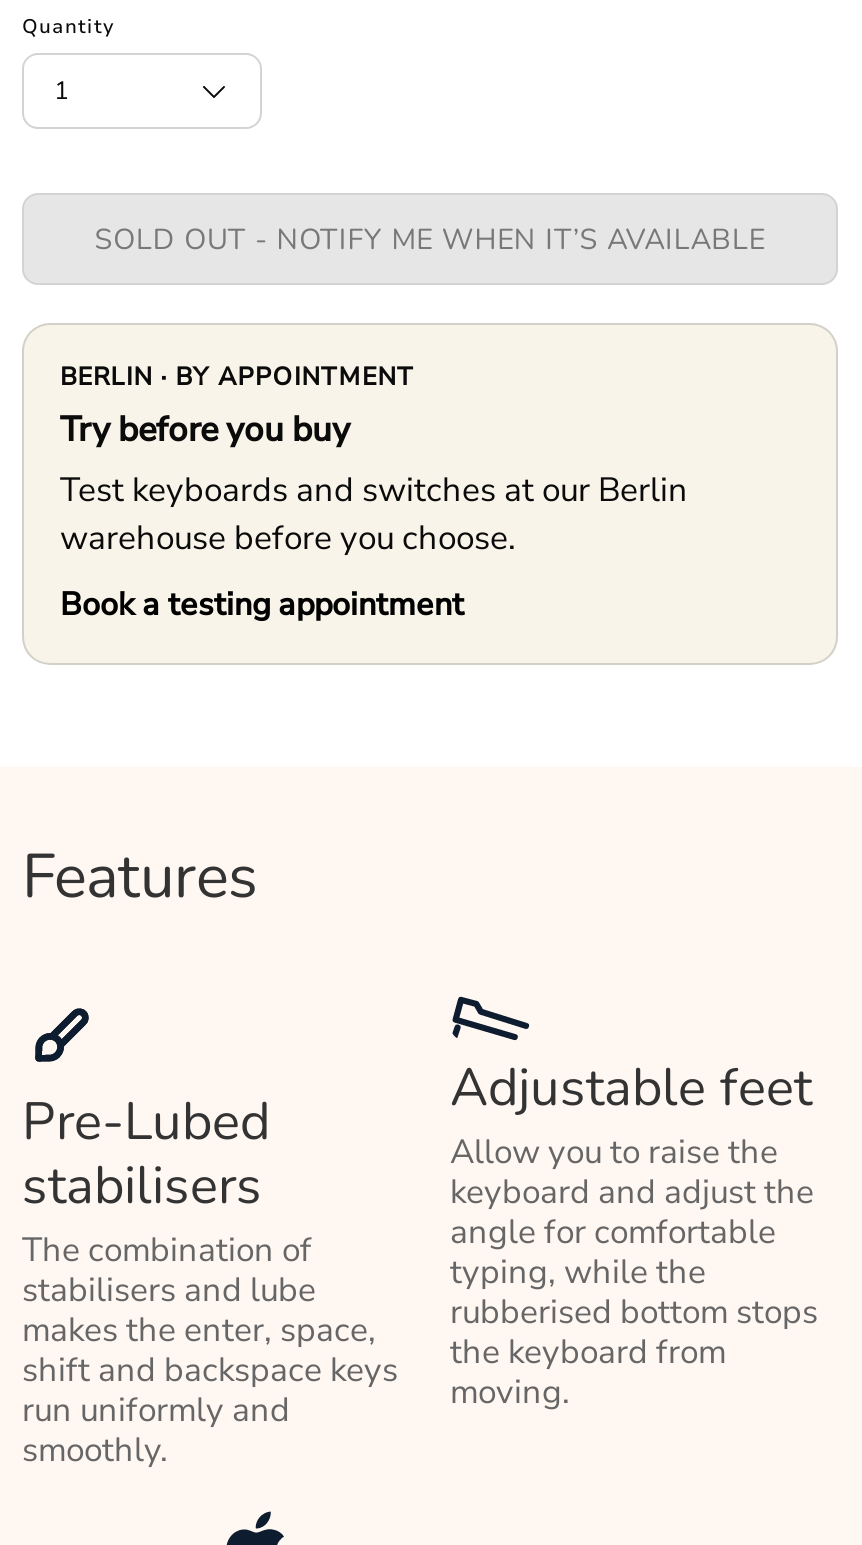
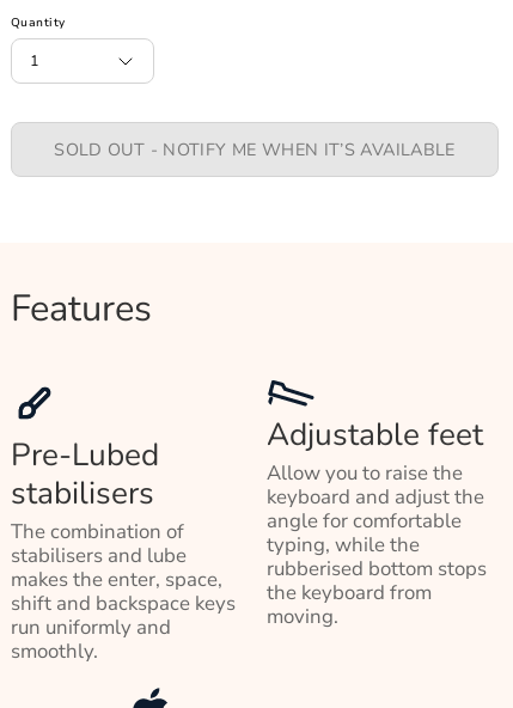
- [image]
- BERLIN · BY APPOINTMENT
- Try before you buy
- Test keyboards and switches at our Berlin
- warehouse before you choose.
- Book a testing appointment
